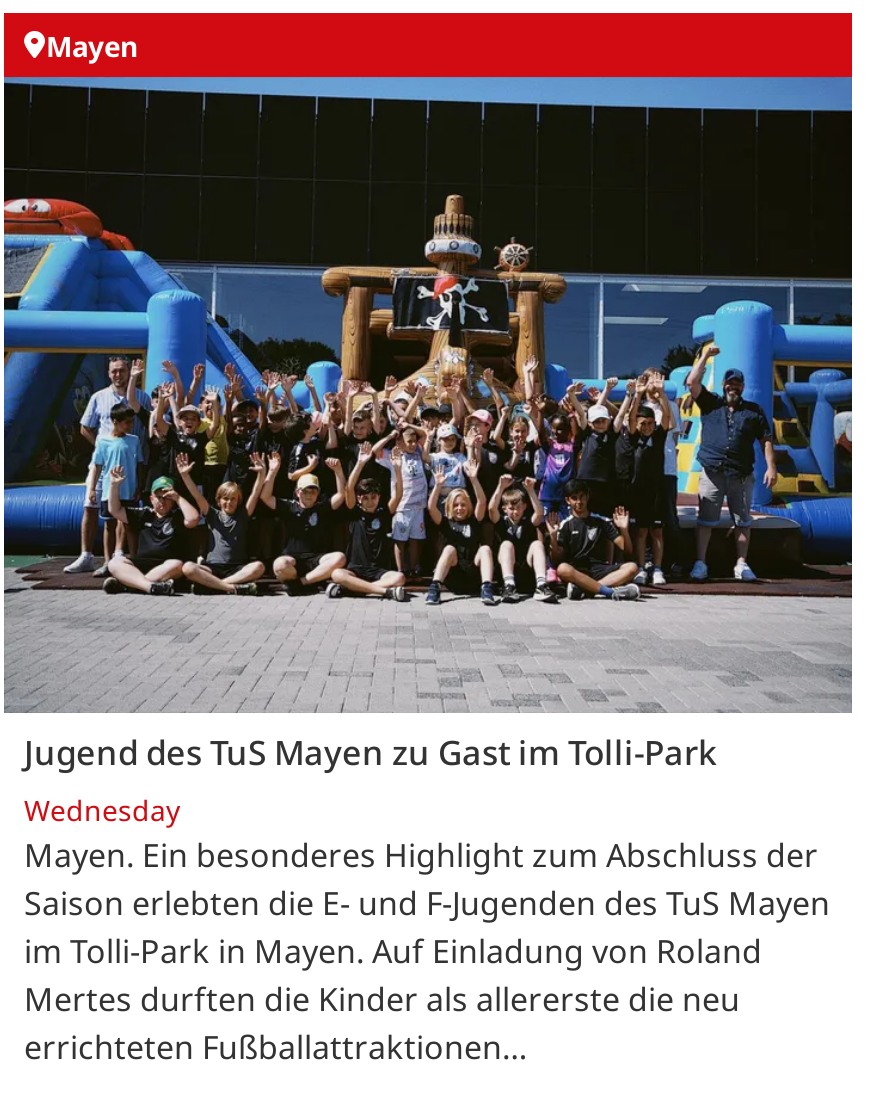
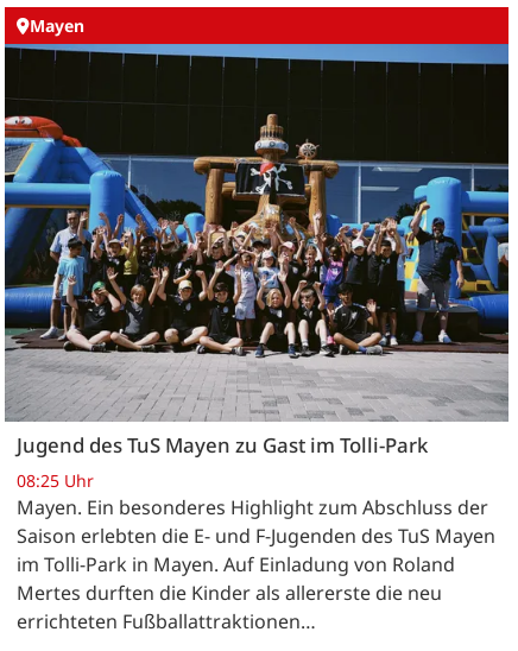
- Wednesday
+ 08:25 Uhr
